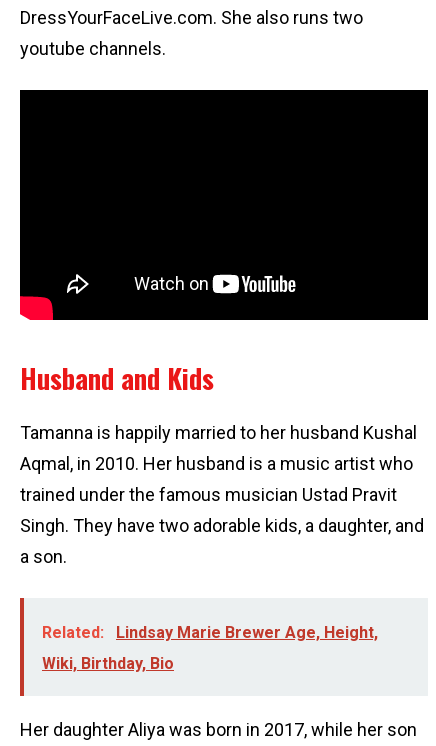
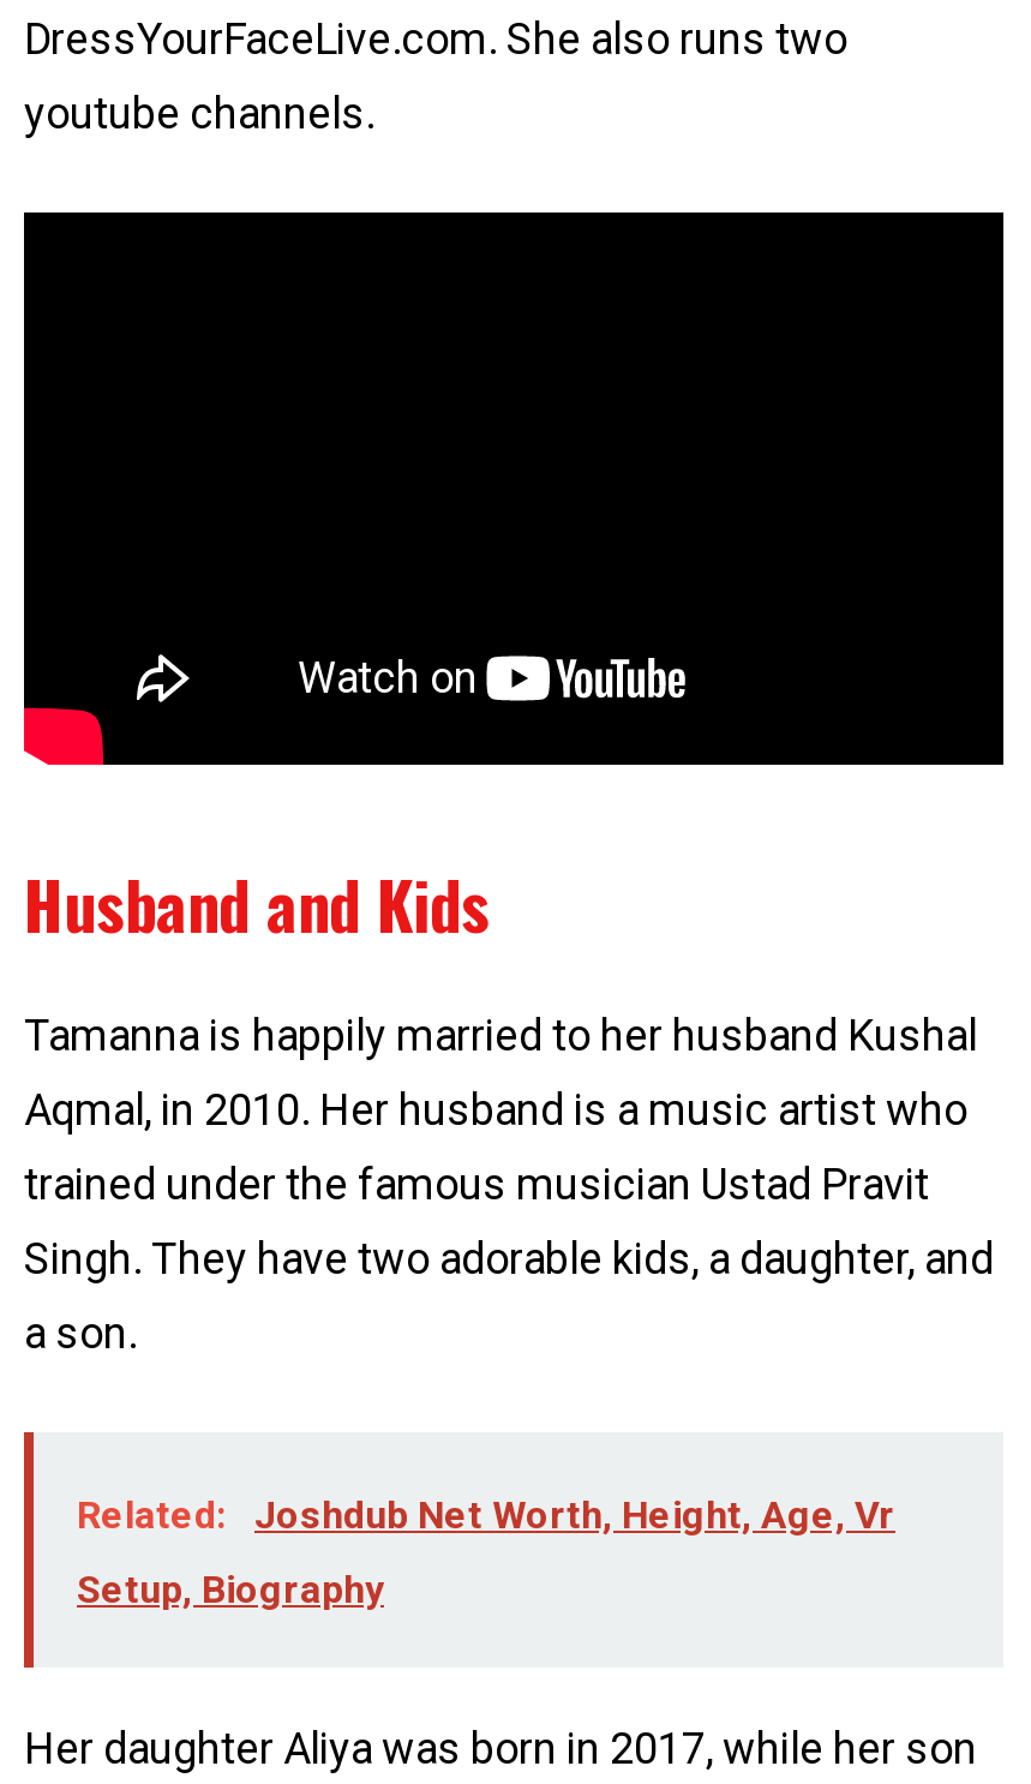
- Related: Lindsay Marie Brewer Age, Height,
+ Related: Joshdub Net Worth, Height, Age, Vr

- Wiki, Birthday, Bio
+ Setup, Biography
